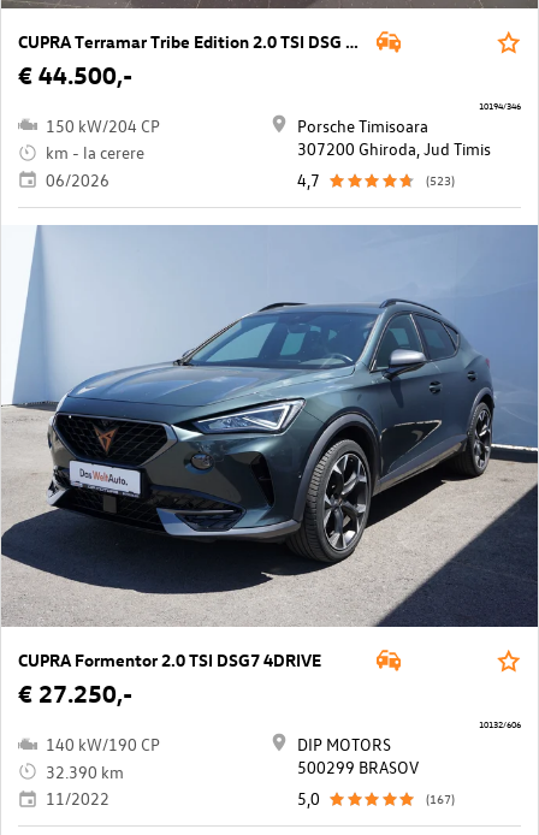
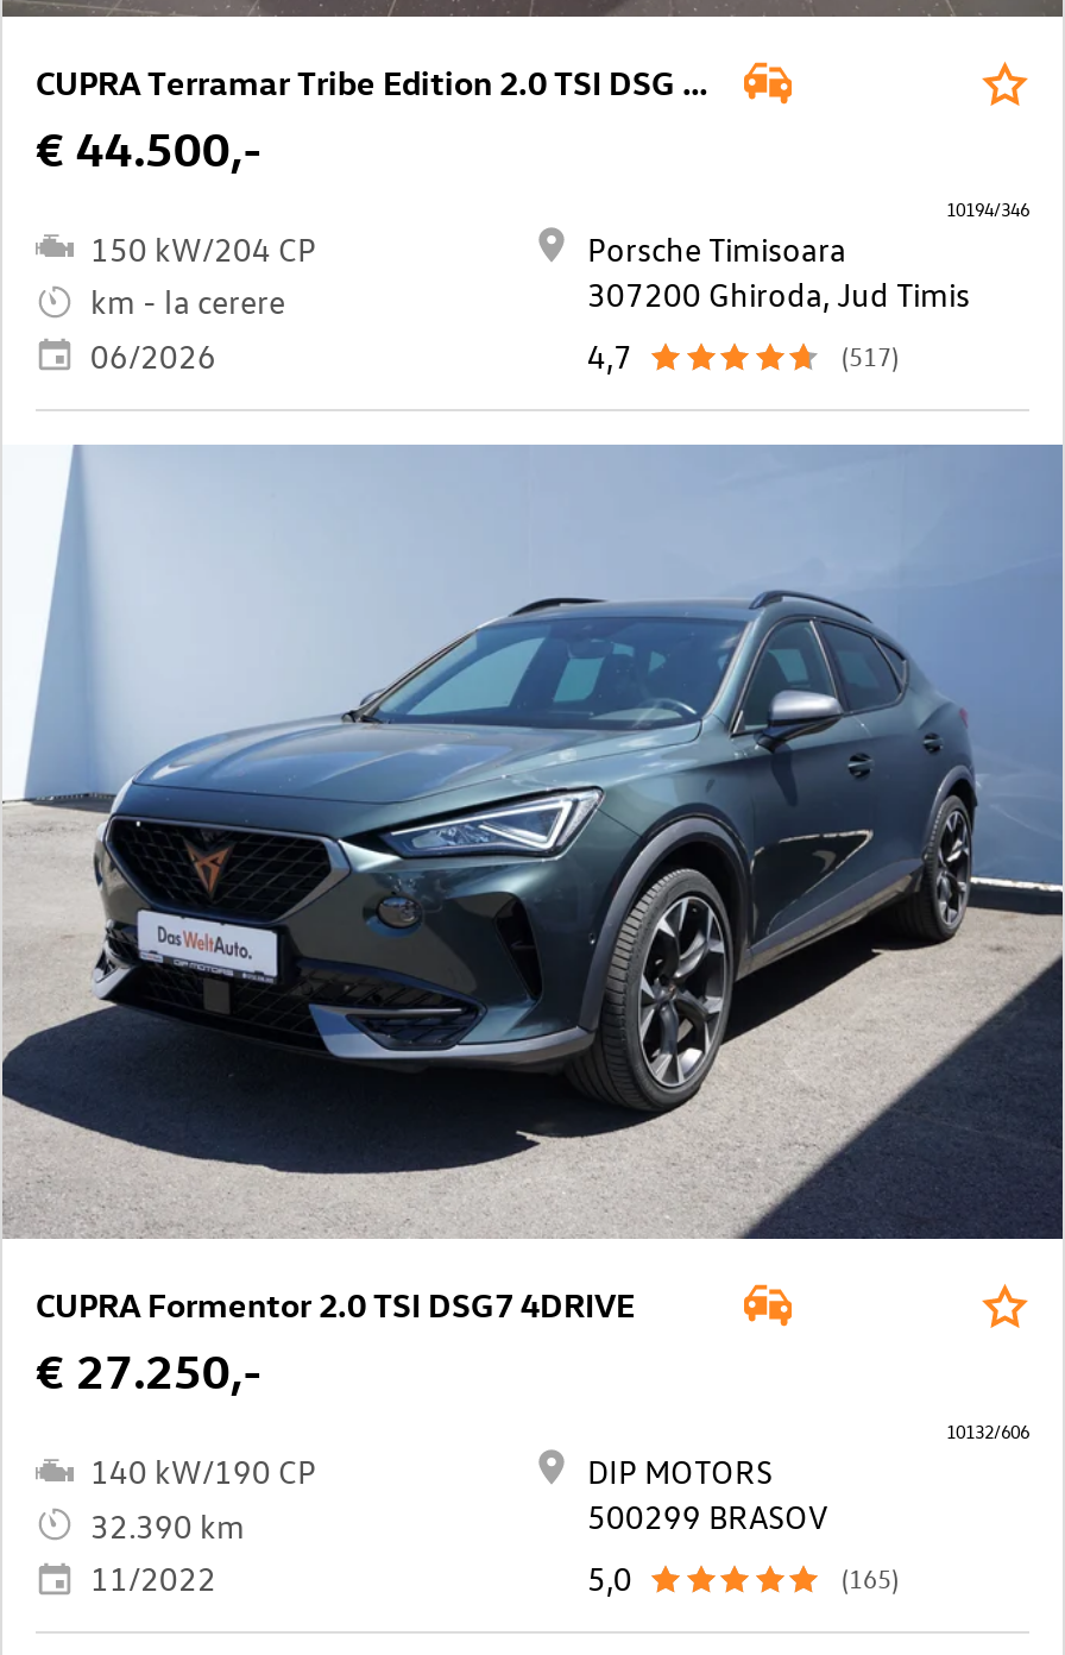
- (523)
+ (517)

- (167)
+ (165)
